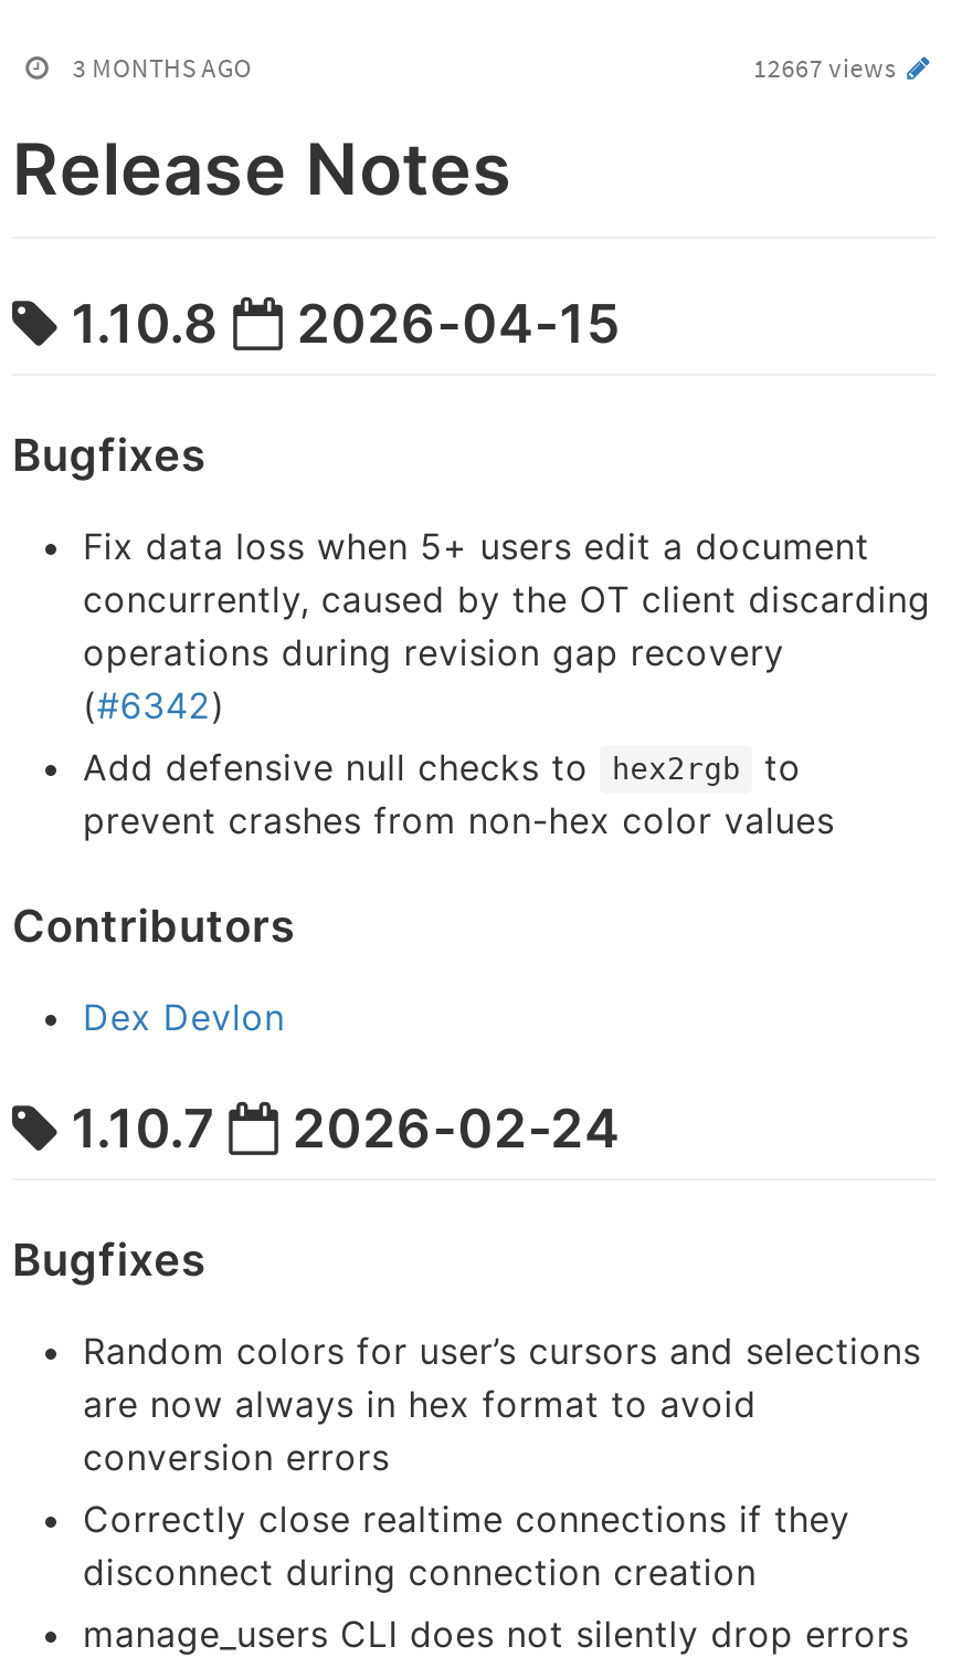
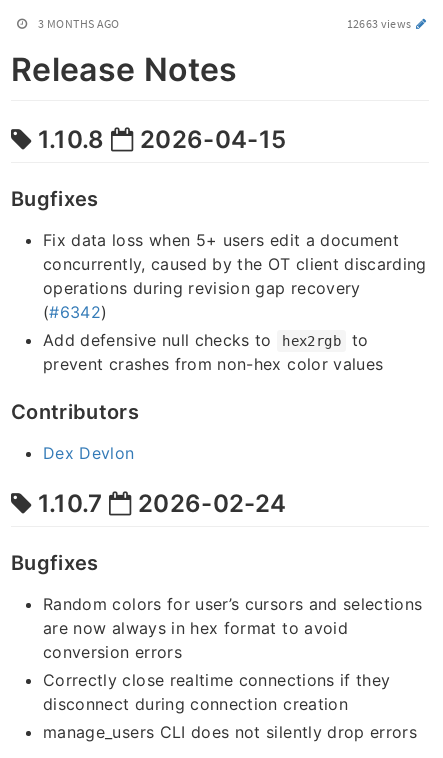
- 12667 views
+ 12663 views
